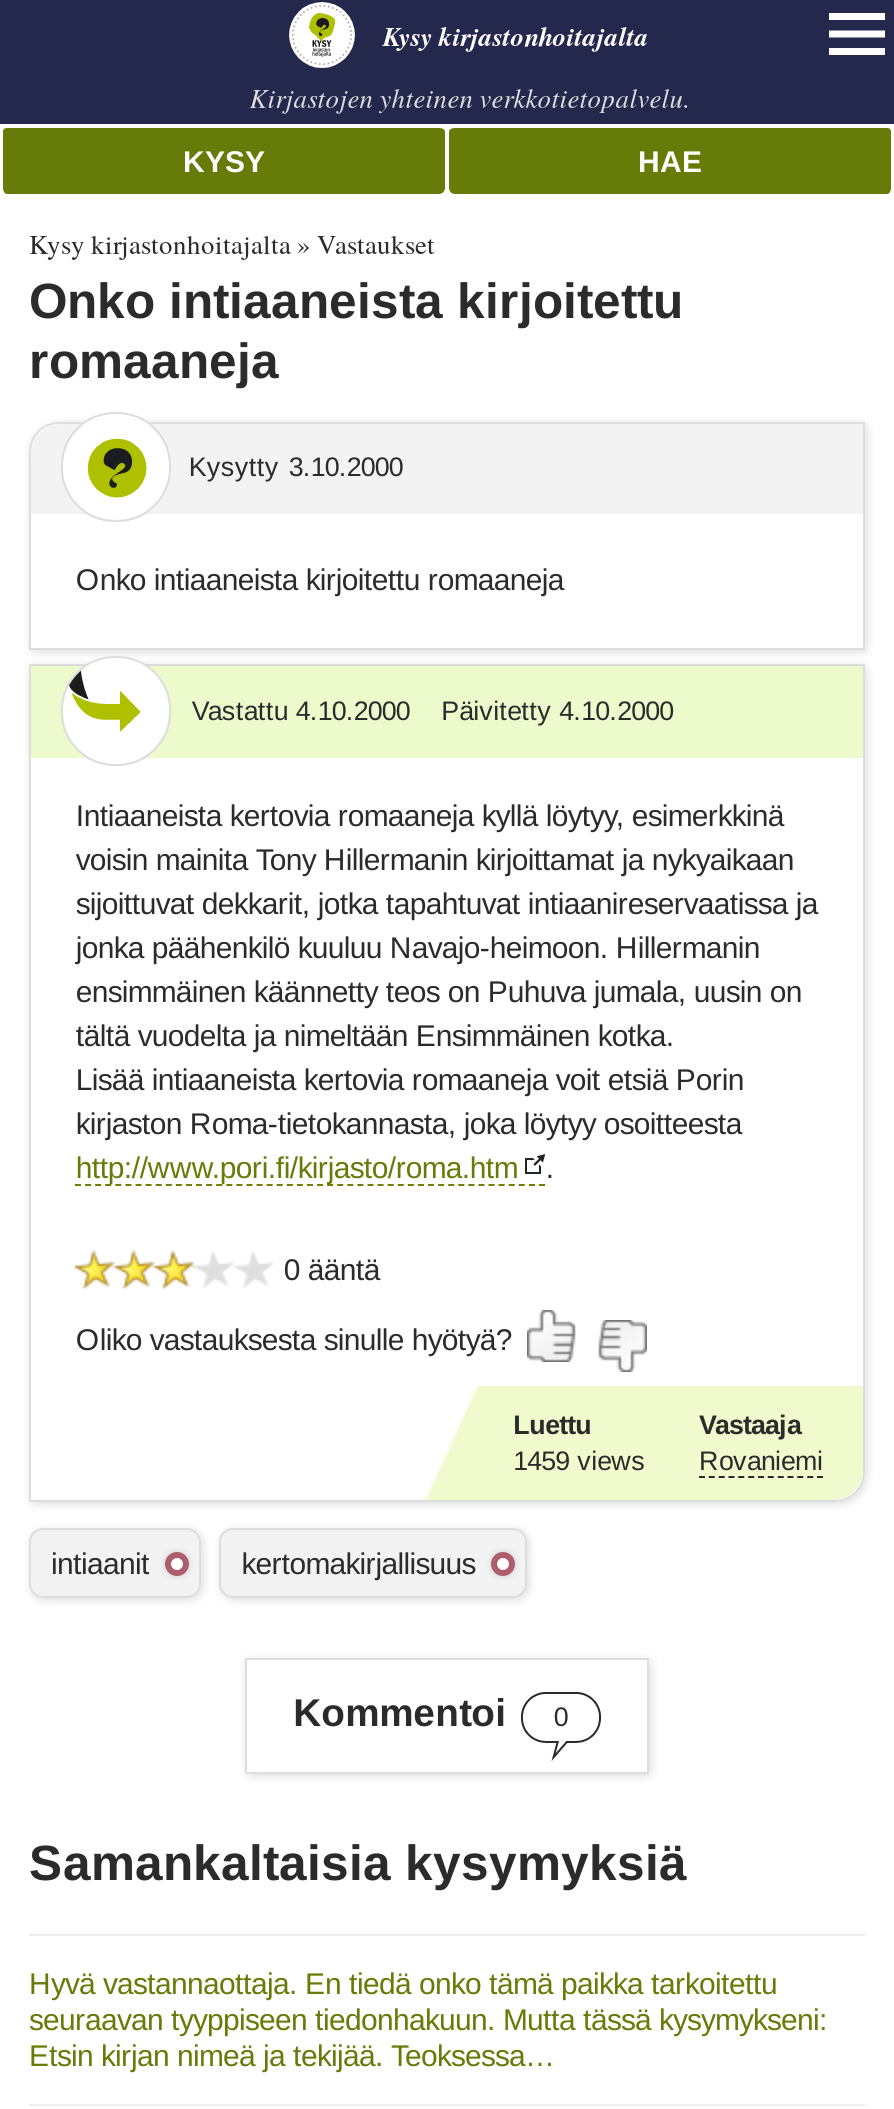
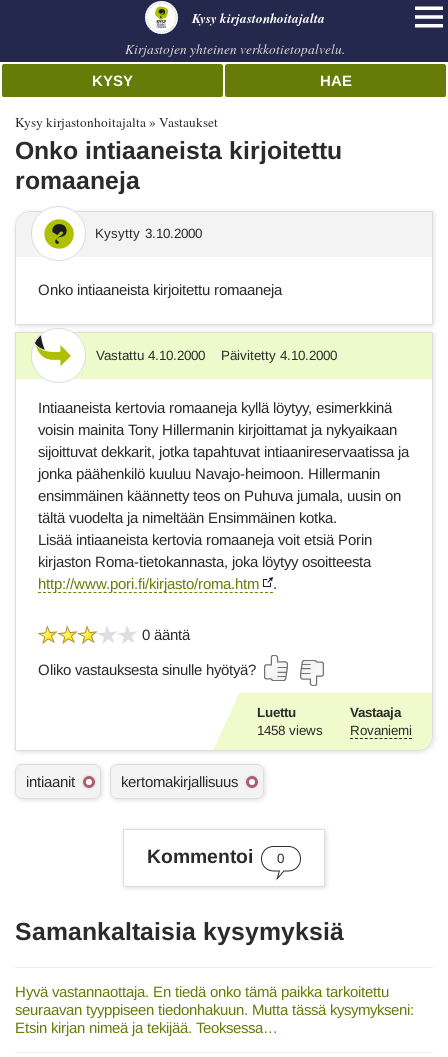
- 1459 views Rovaniemi
+ 1458 views Rovaniemi
